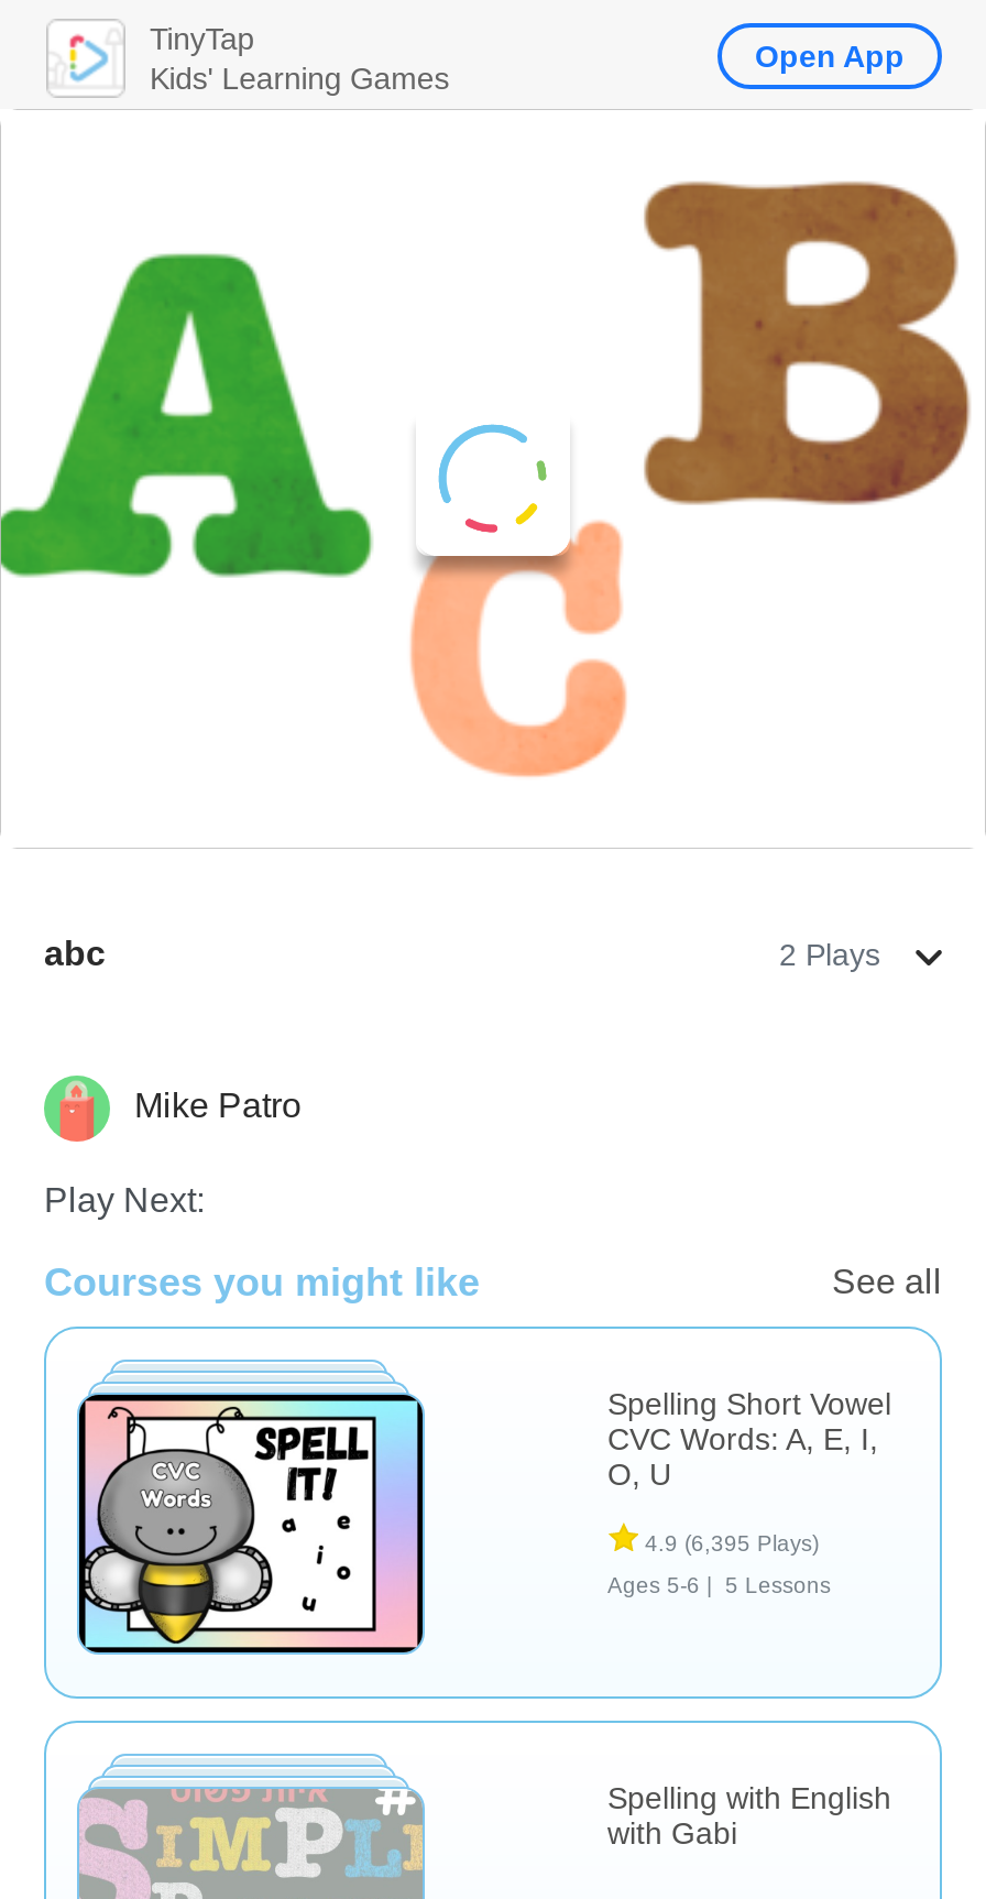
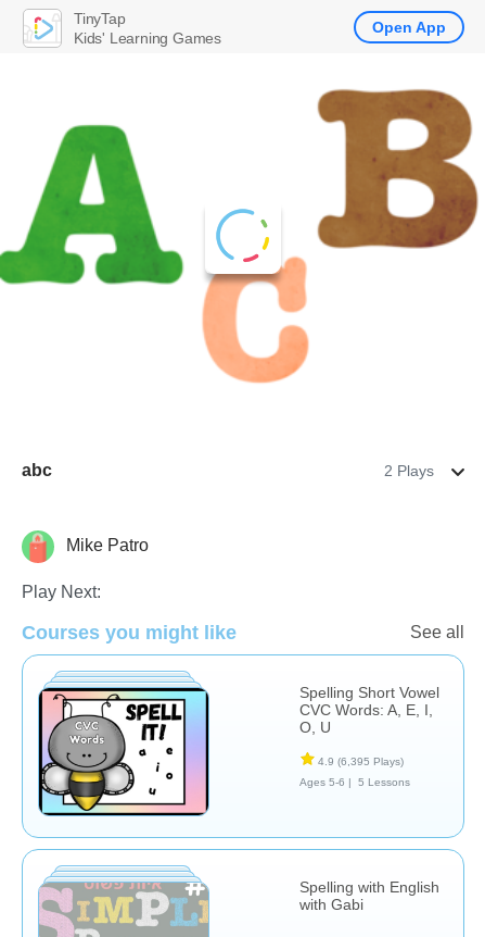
- [image]
+ [image]
